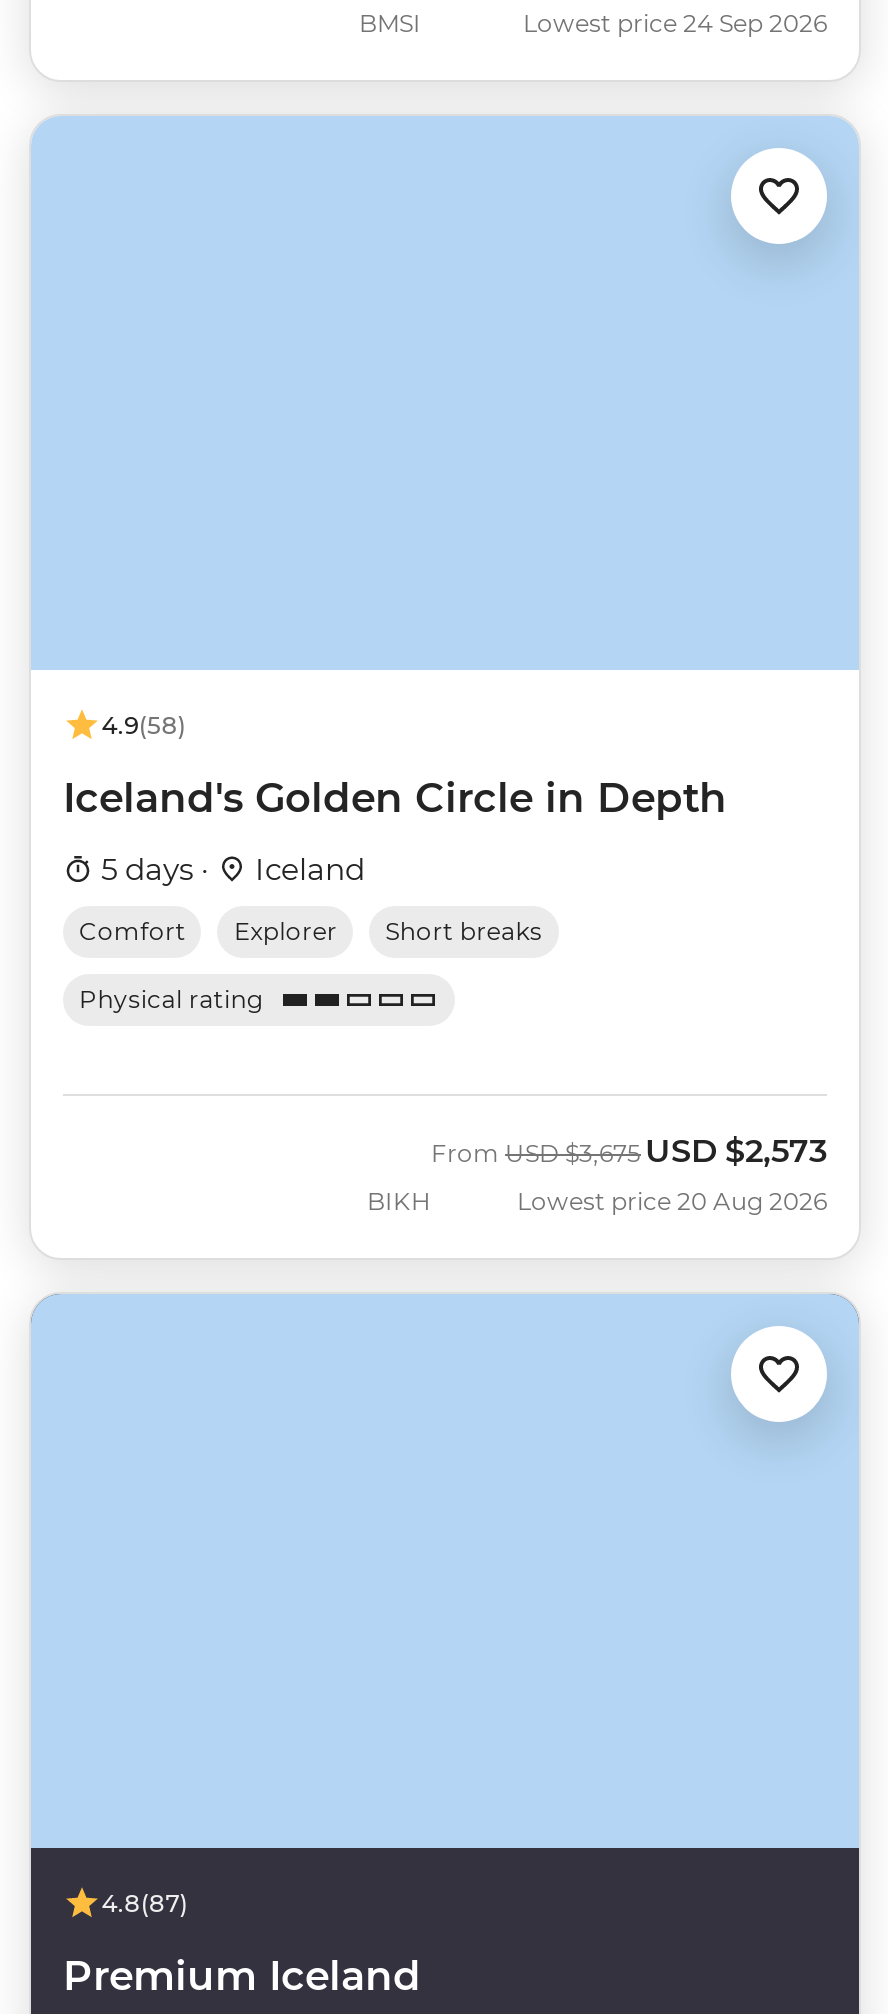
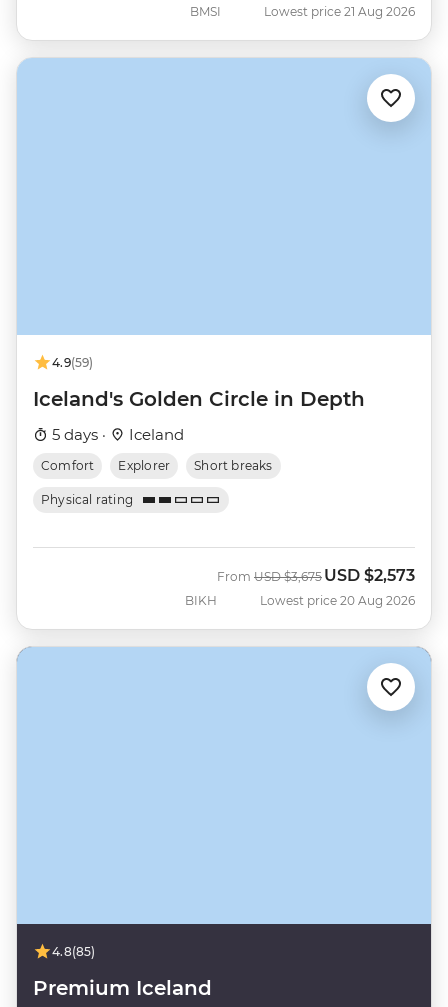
- Lowest price 24 Sep 2026
+ Lowest price 21 Aug 2026

- 4.9(58)
+ 4.9(59)

- 4.8(87)
+ 4.8(85)
